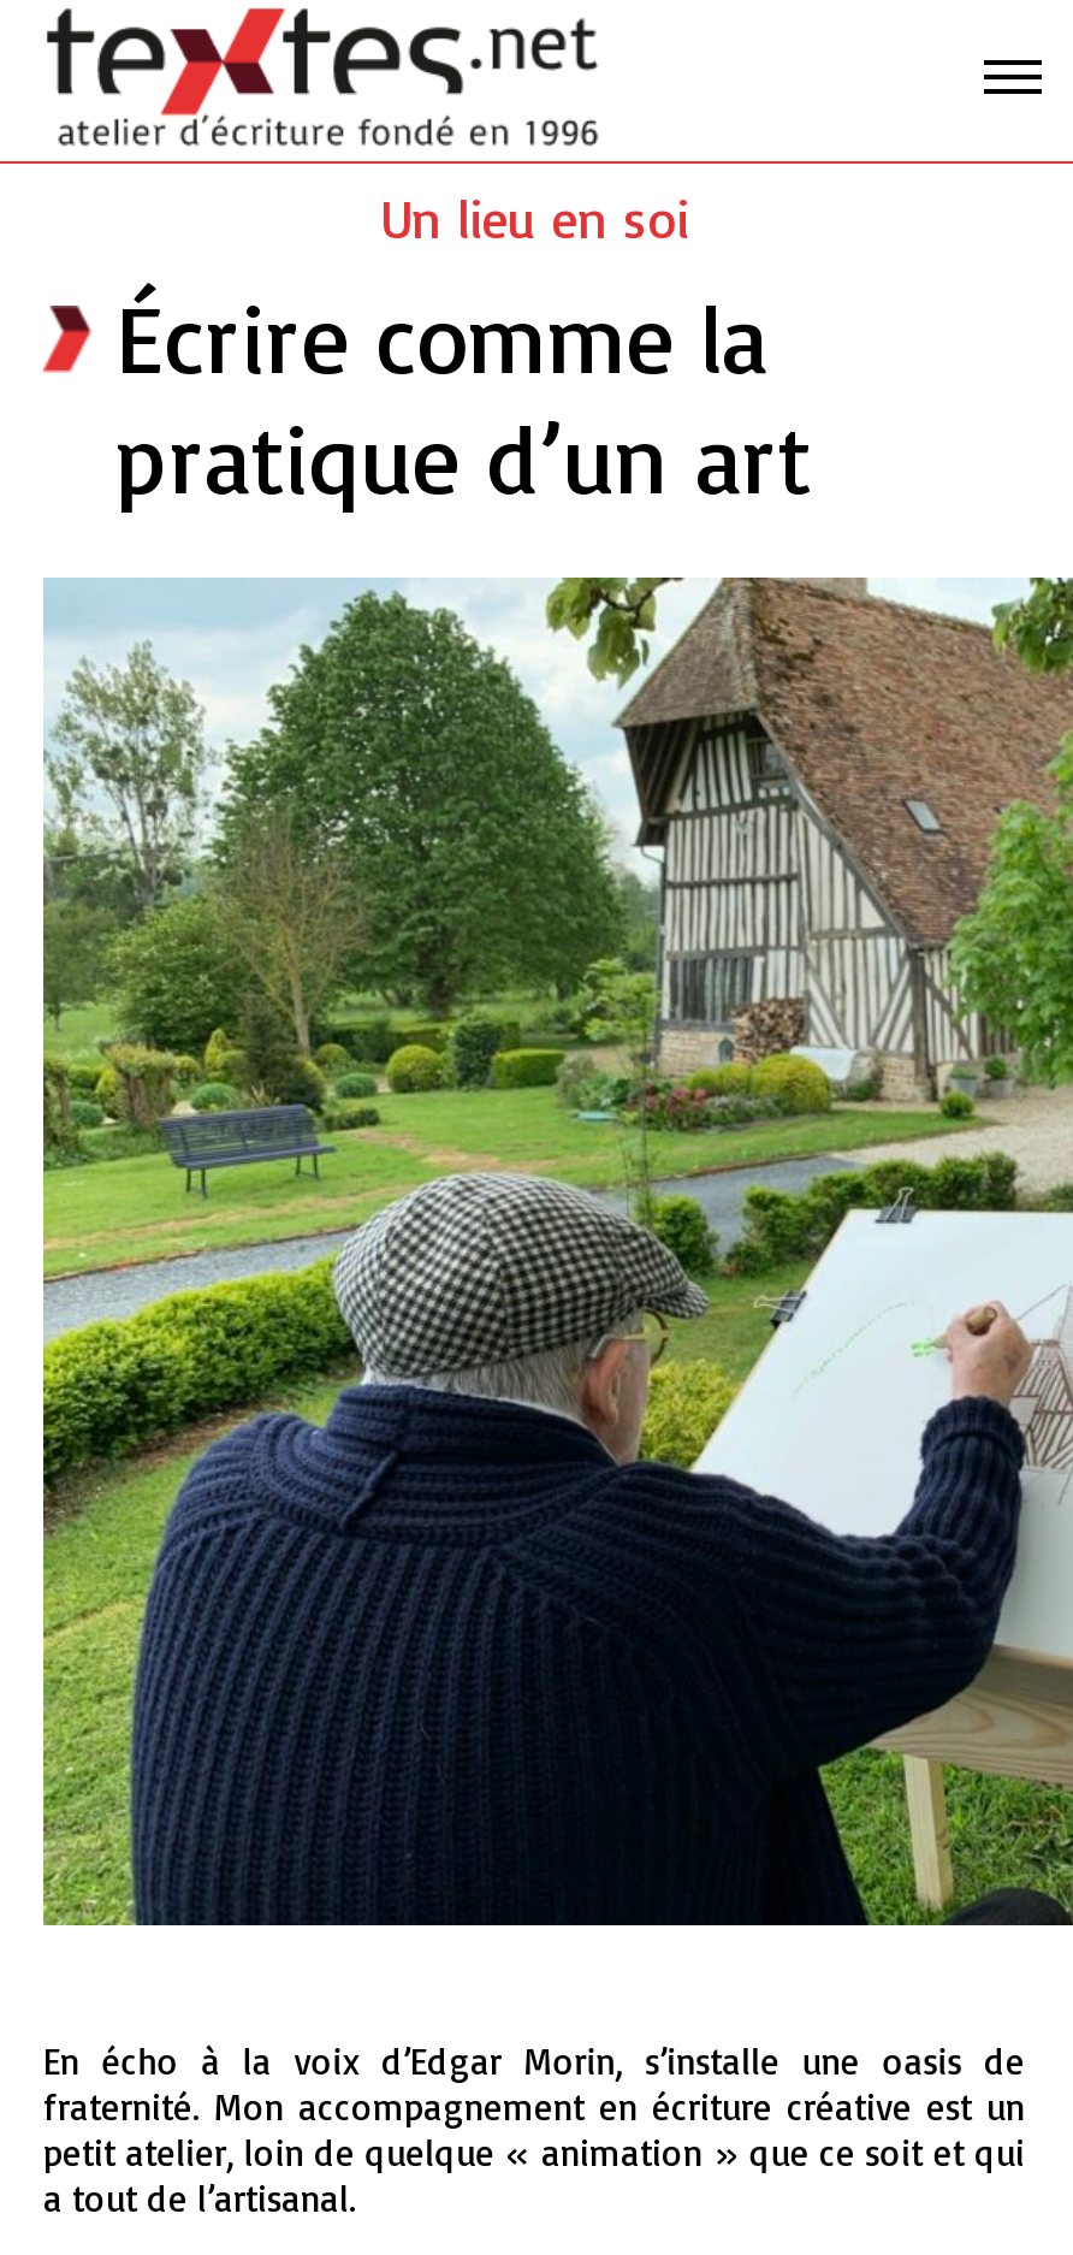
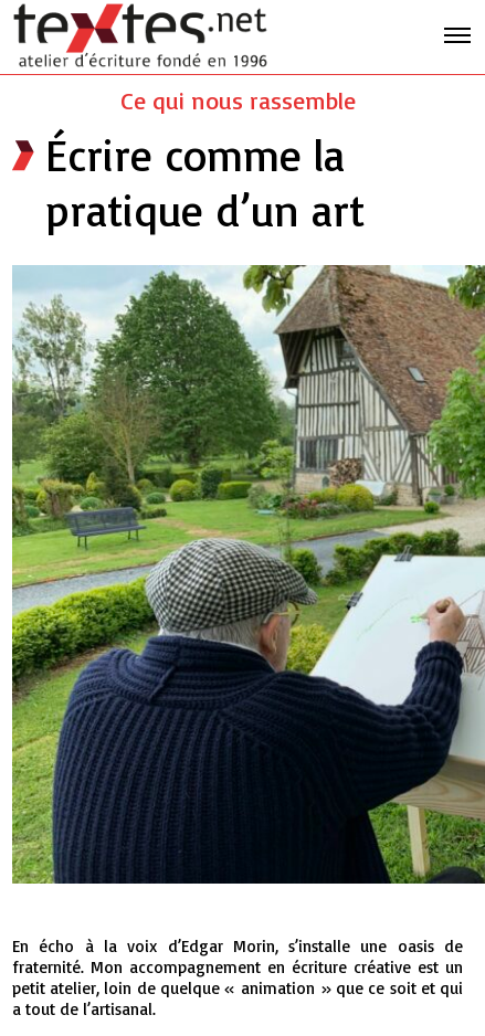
- Un lieu en soi
+ Ce qui nous rassemble
